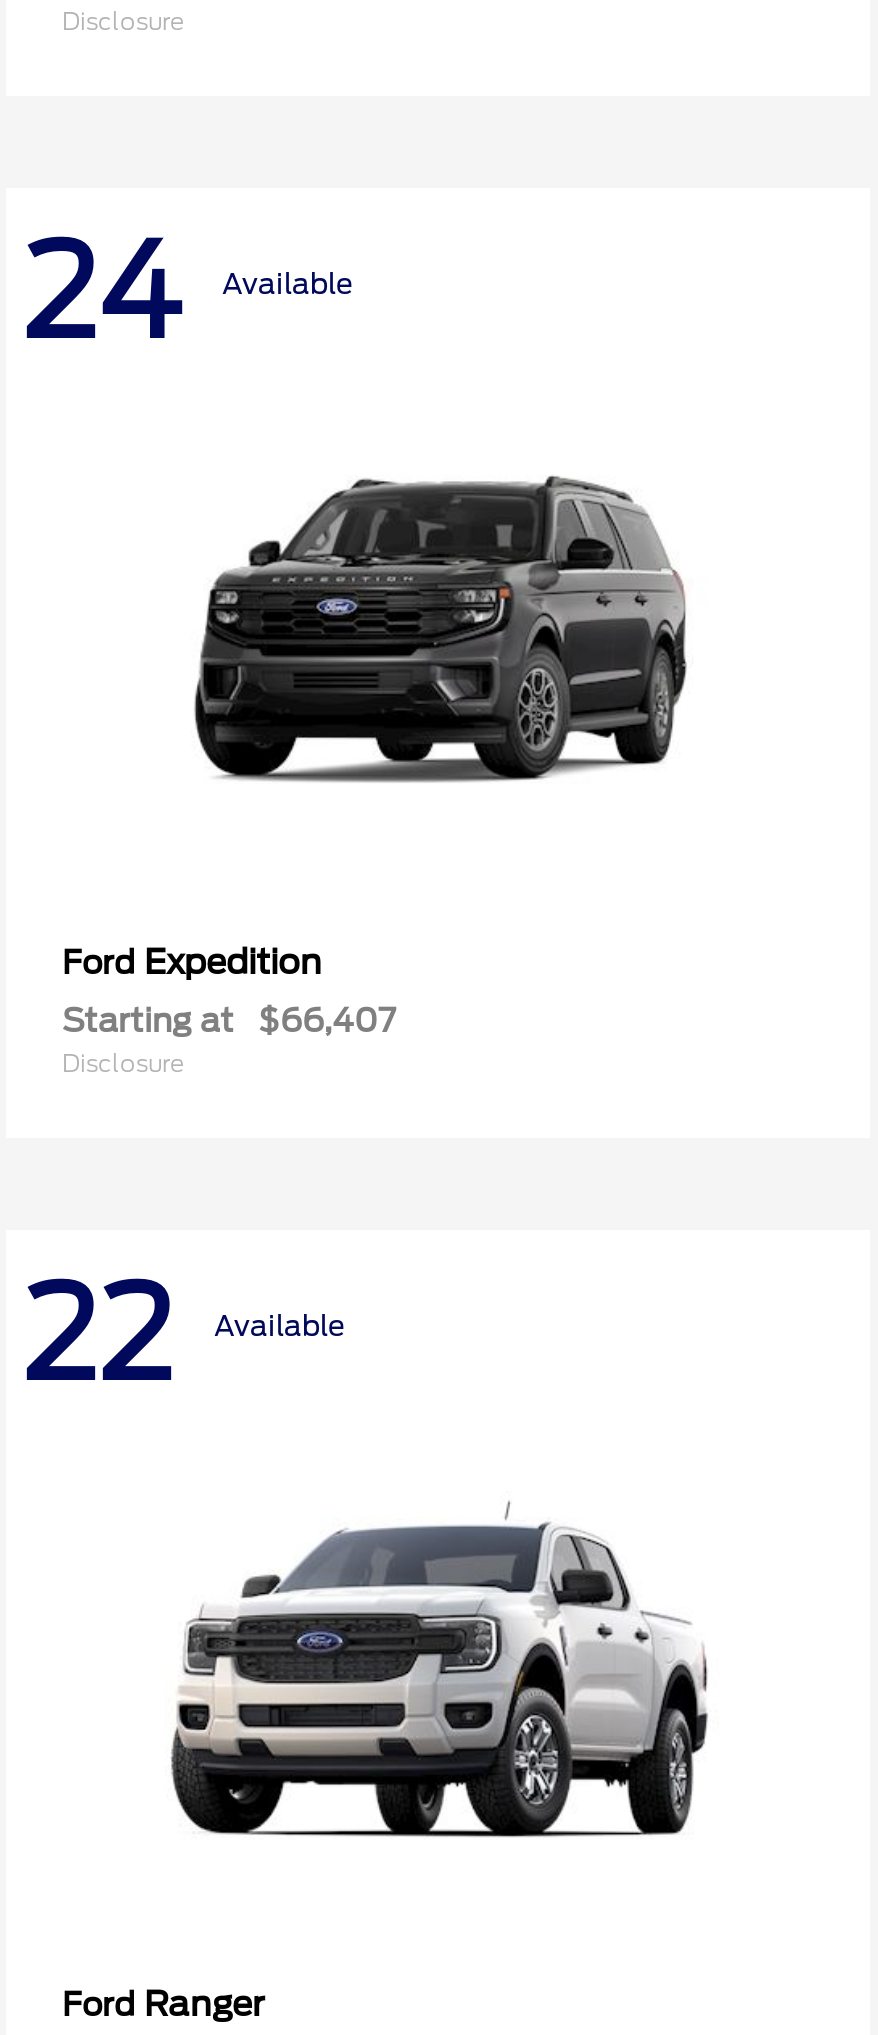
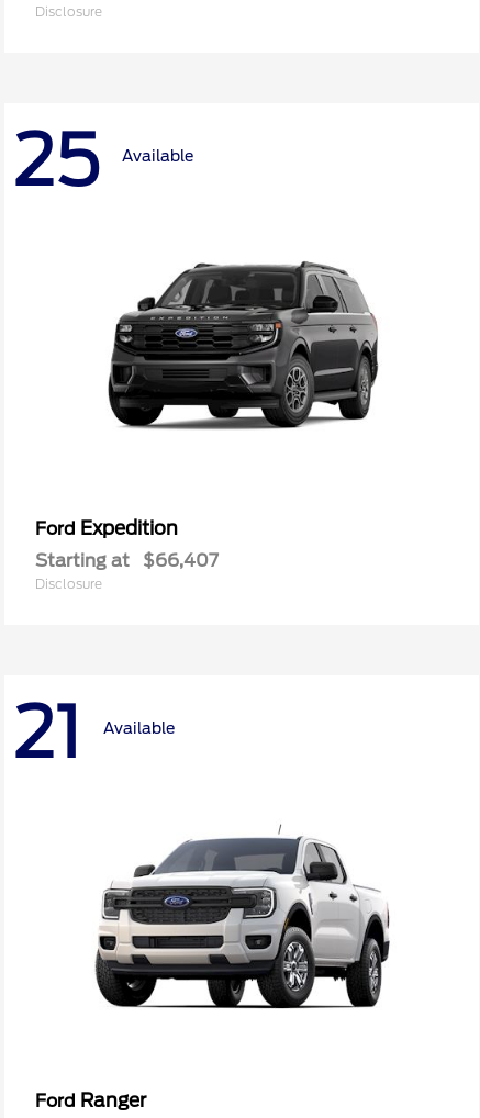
- 24 Available
+ 25 Available

- 22 Available
+ 21 Available
